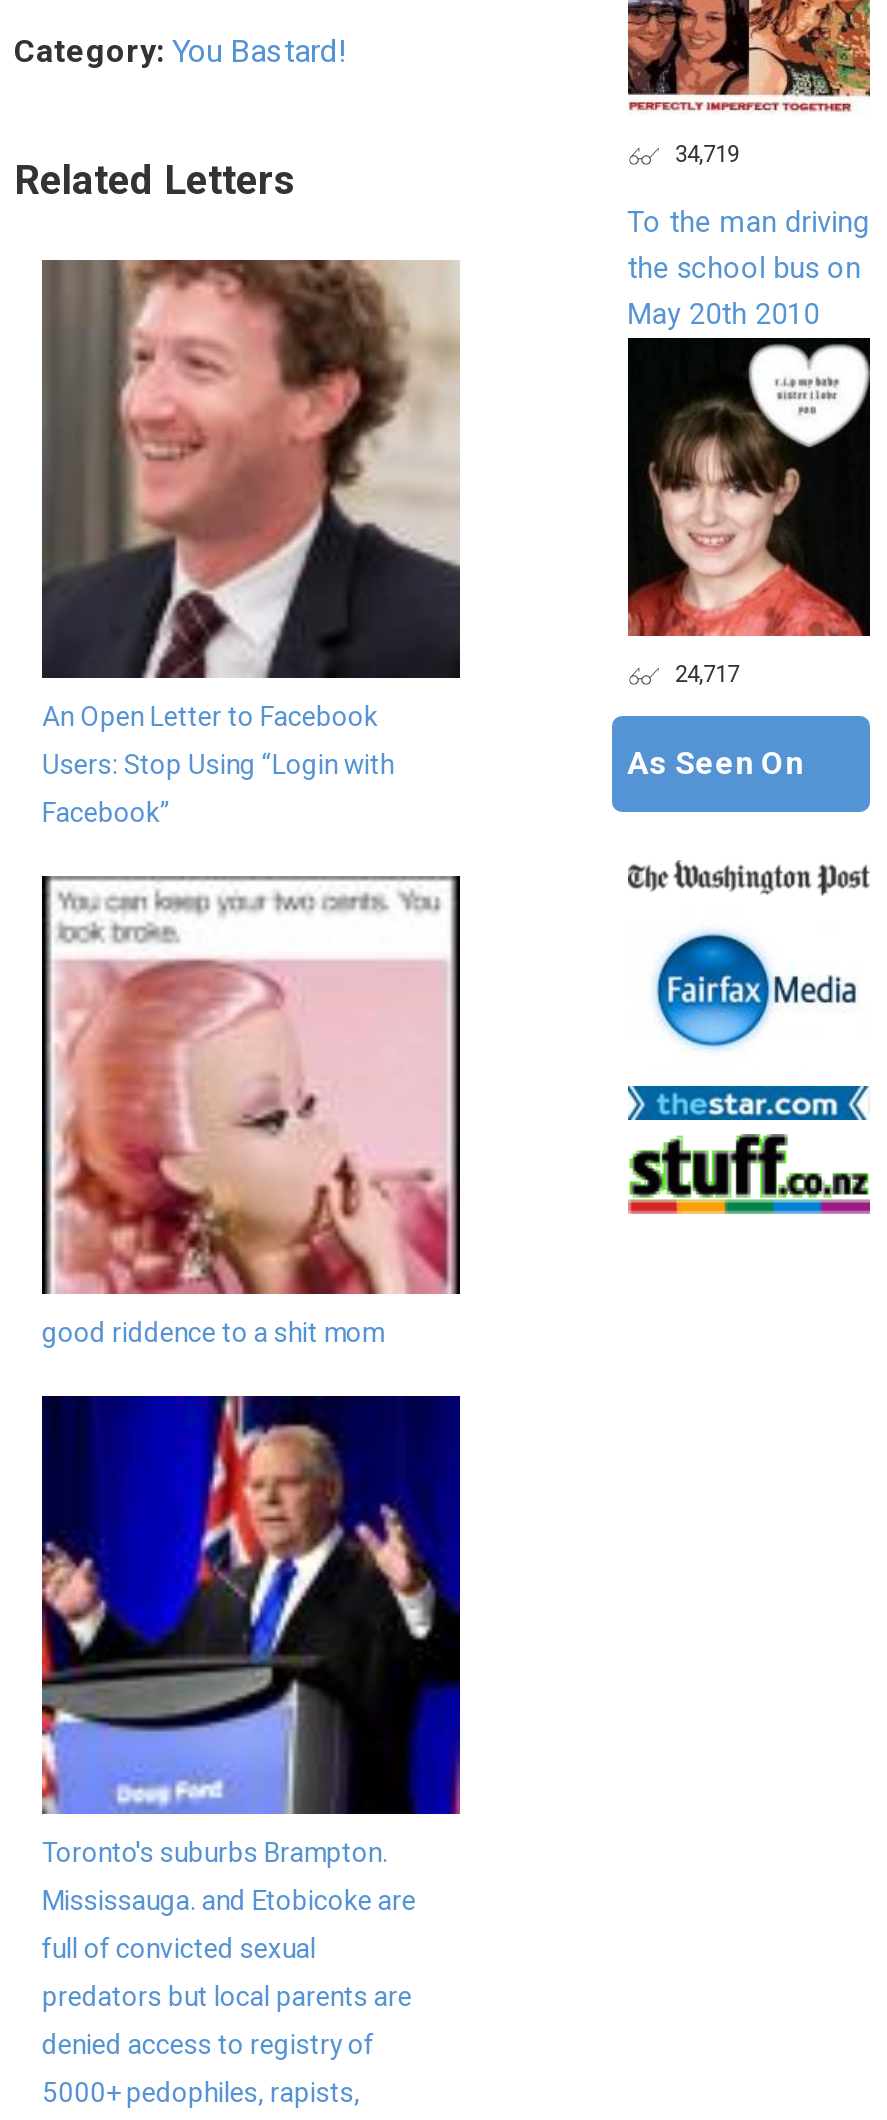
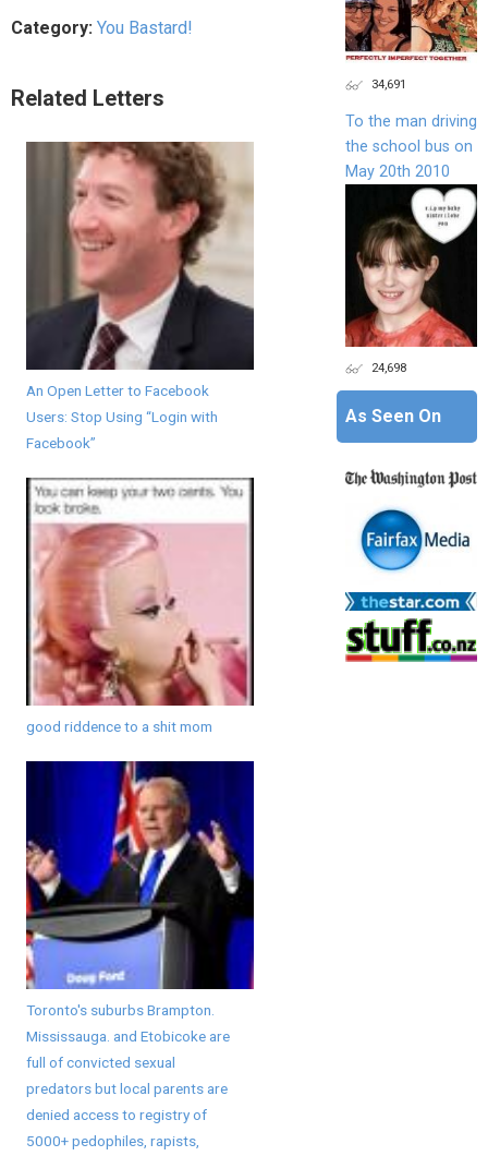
- 34,719
+ 34,691

- 24,717
+ 24,698
